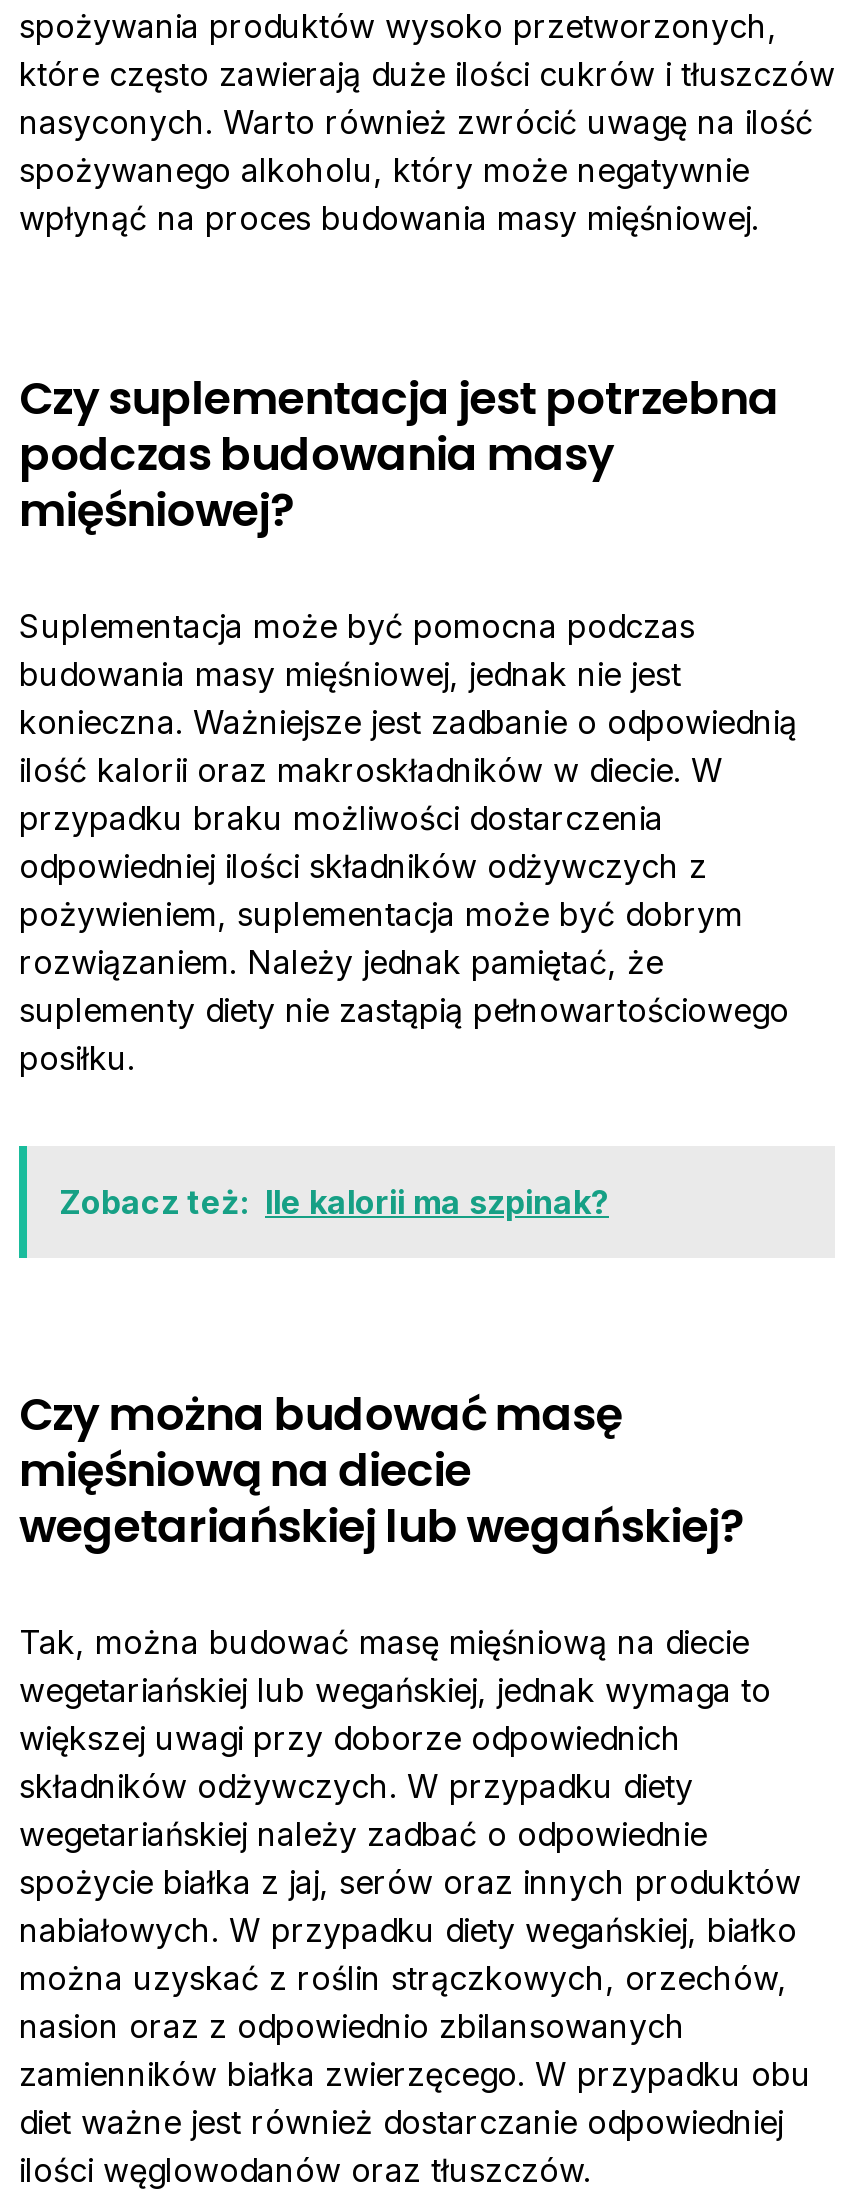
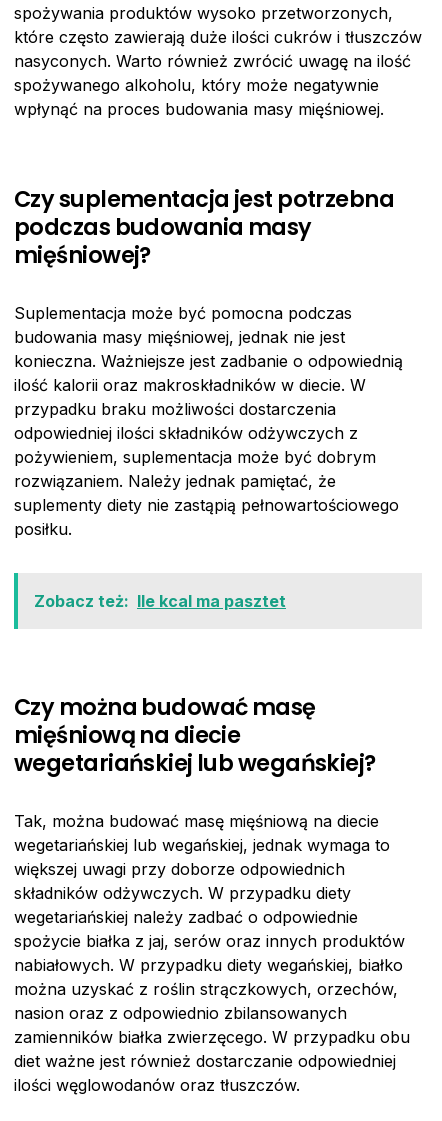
- Zobacz też: Ile kalorii ma szpinak?
+ Zobacz też: Ile kcal ma pasztet
